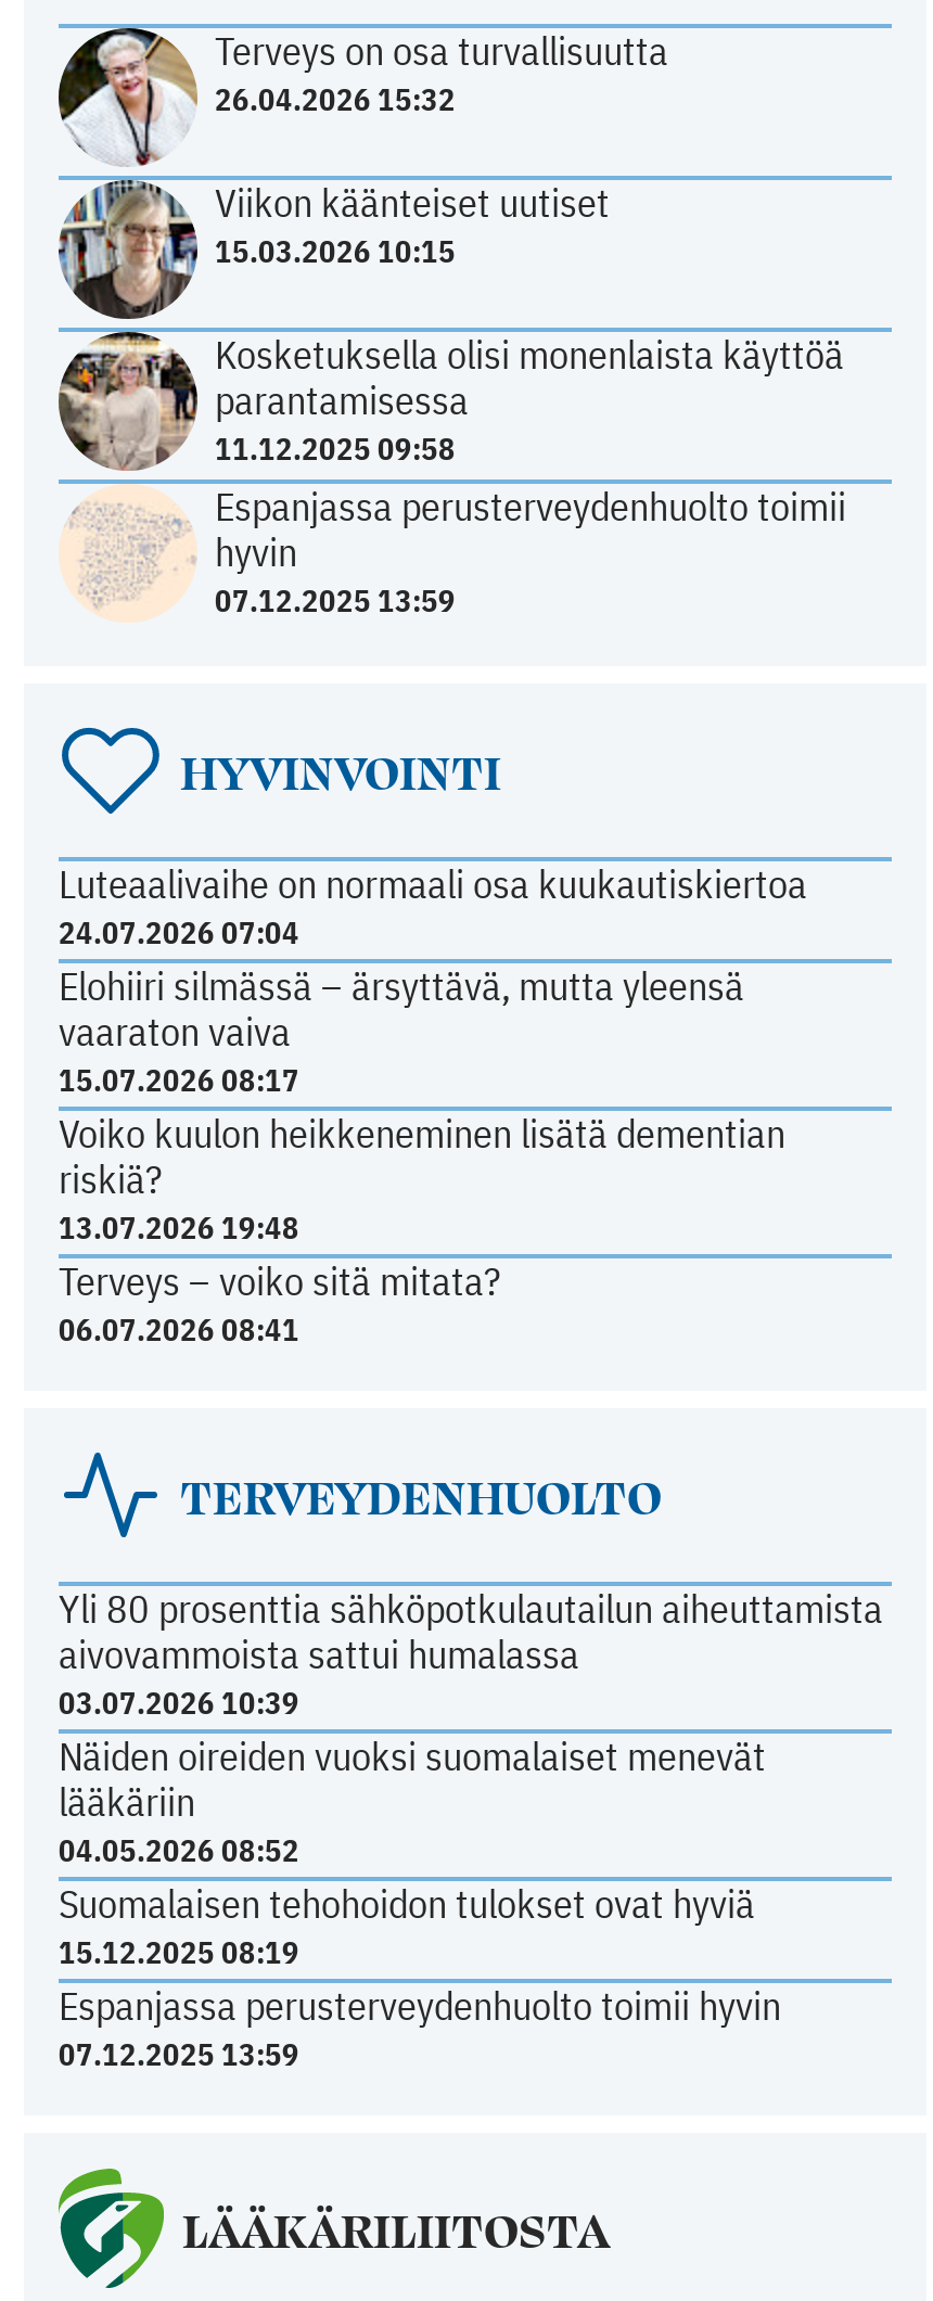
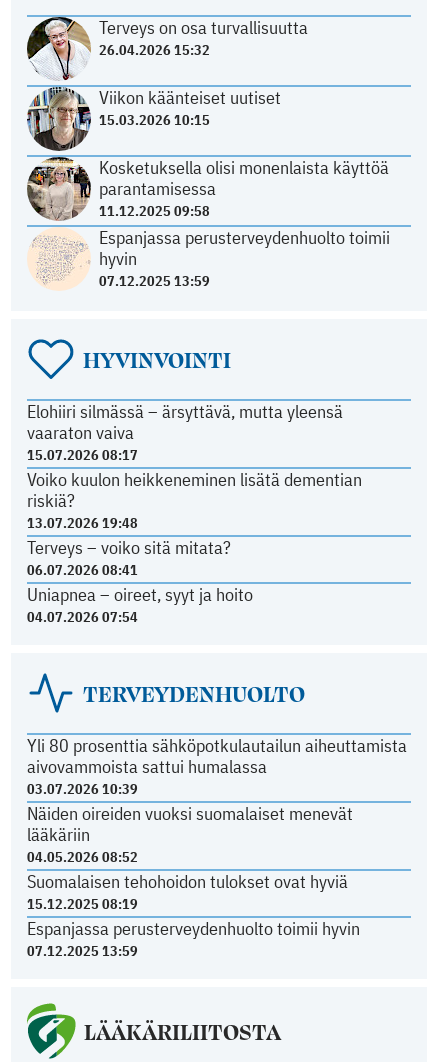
- Luteaalivaihe on normaali osa kuukautiskiertoa
- 24.07.2026 07:04

moved up: Elohiiri silmässä – ärsyttävä, mutta yleensä | vaaraton vaiva | 15.07.2026 08:17 | Voiko kuulon heikkeneminen lisätä dementian | riskiä? | 13.07.2026 19:48 | Terveys – voiko sitä mitata? | 06.07.2026 08:41

+ Uniapnea – oireet, syyt ja hoito
+ 04.07.2026 07:54
